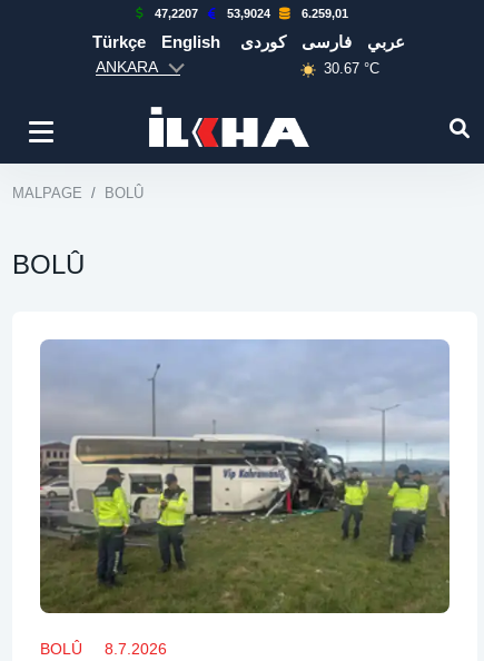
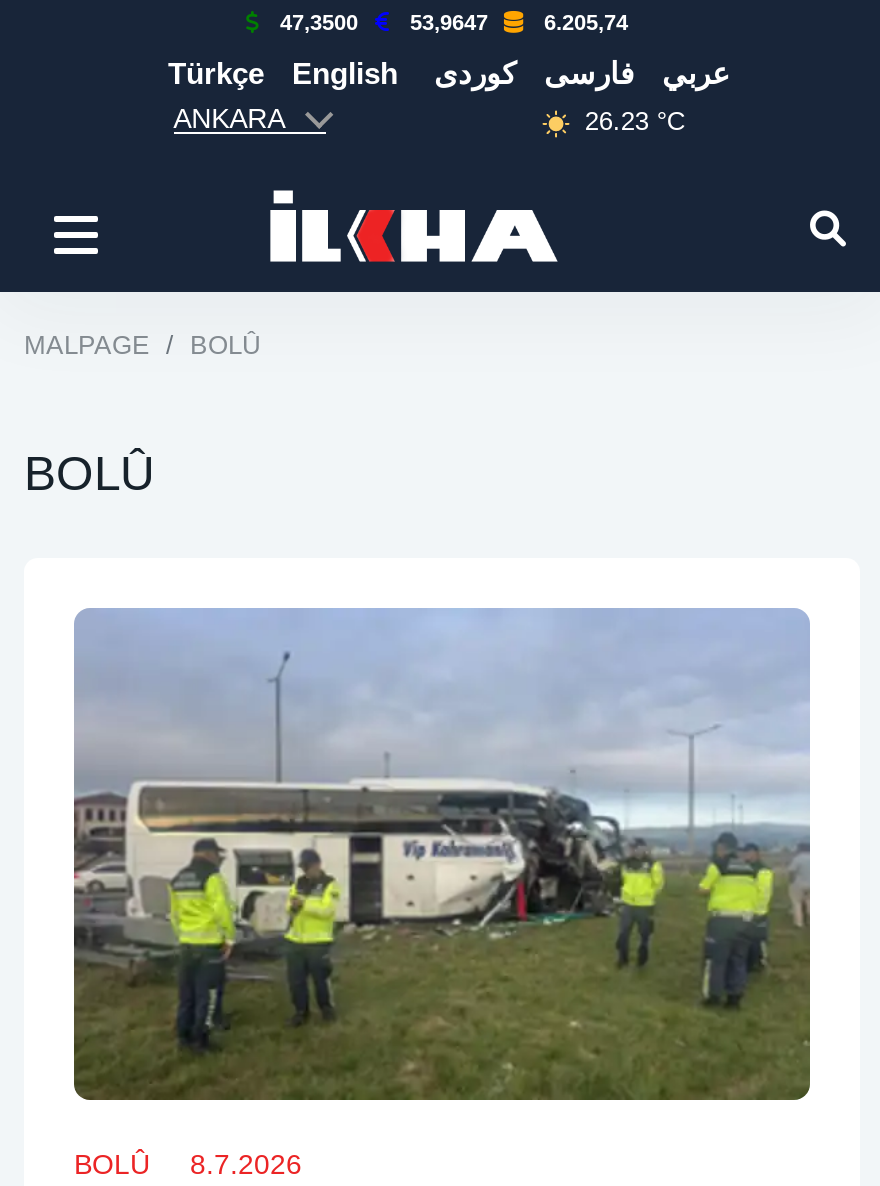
- 47,2207
+ 47,3500

- 53,9024
+ 53,9647

- 6.259,01
+ 6.205,74

- 30.67 °C
+ 26.23 °C
